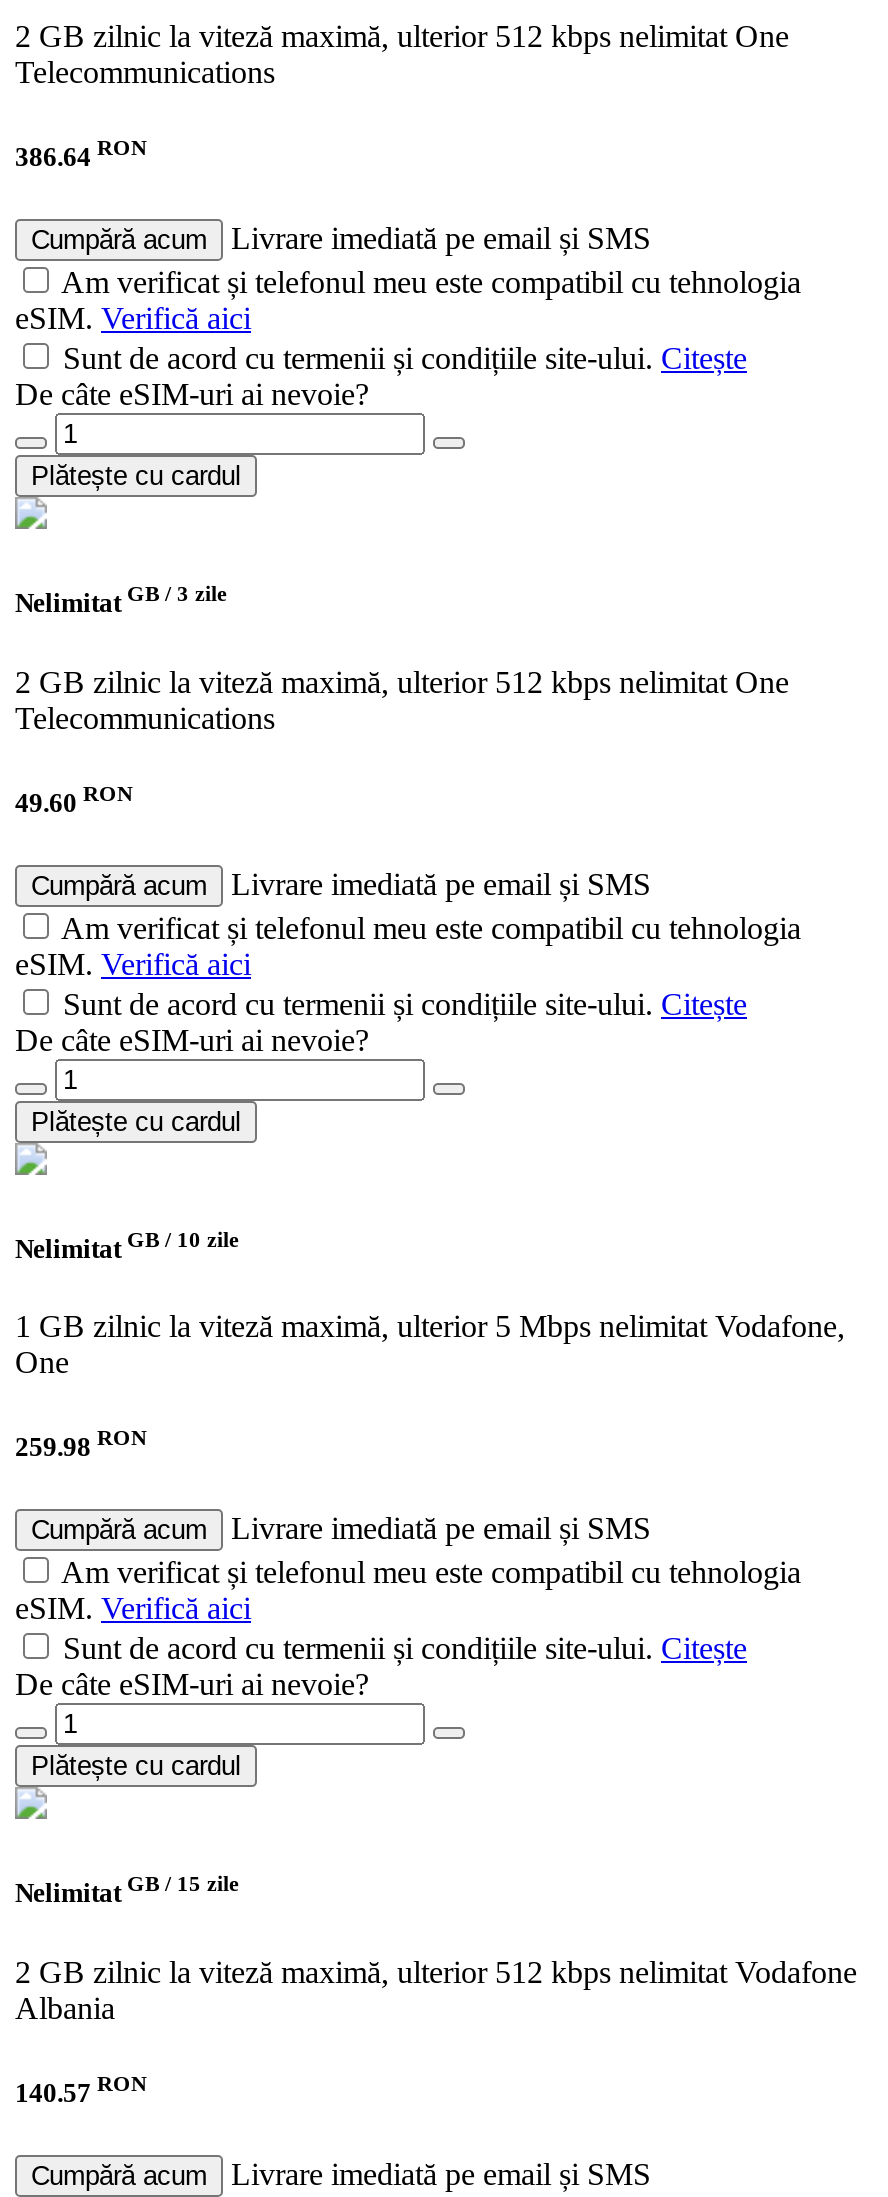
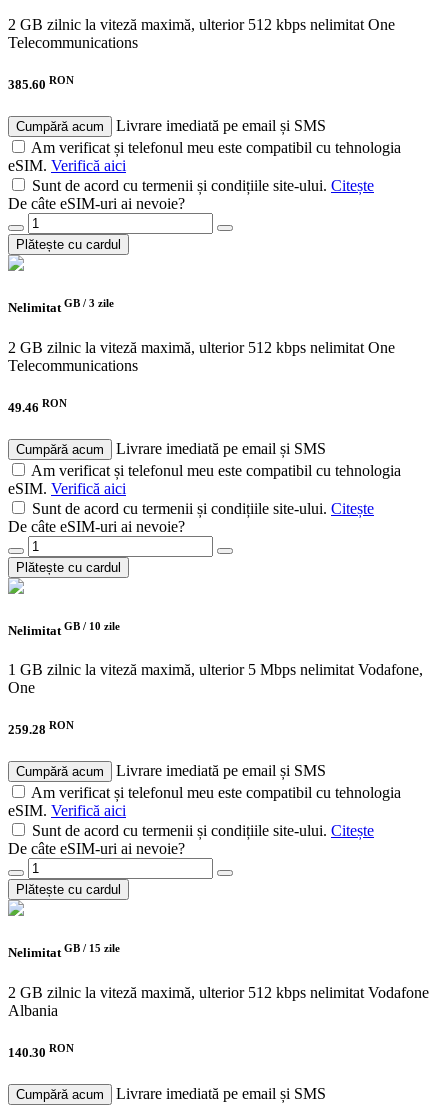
- 386.64 RON
+ 385.60 RON

- 49.60 RON
+ 49.46 RON

- 259.98 RON
+ 259.28 RON

- 140.57 RON
+ 140.30 RON
